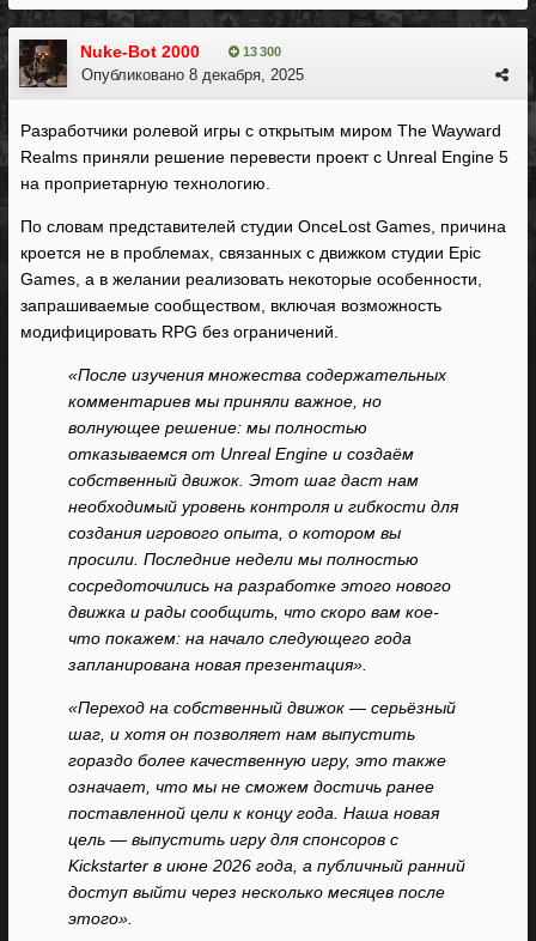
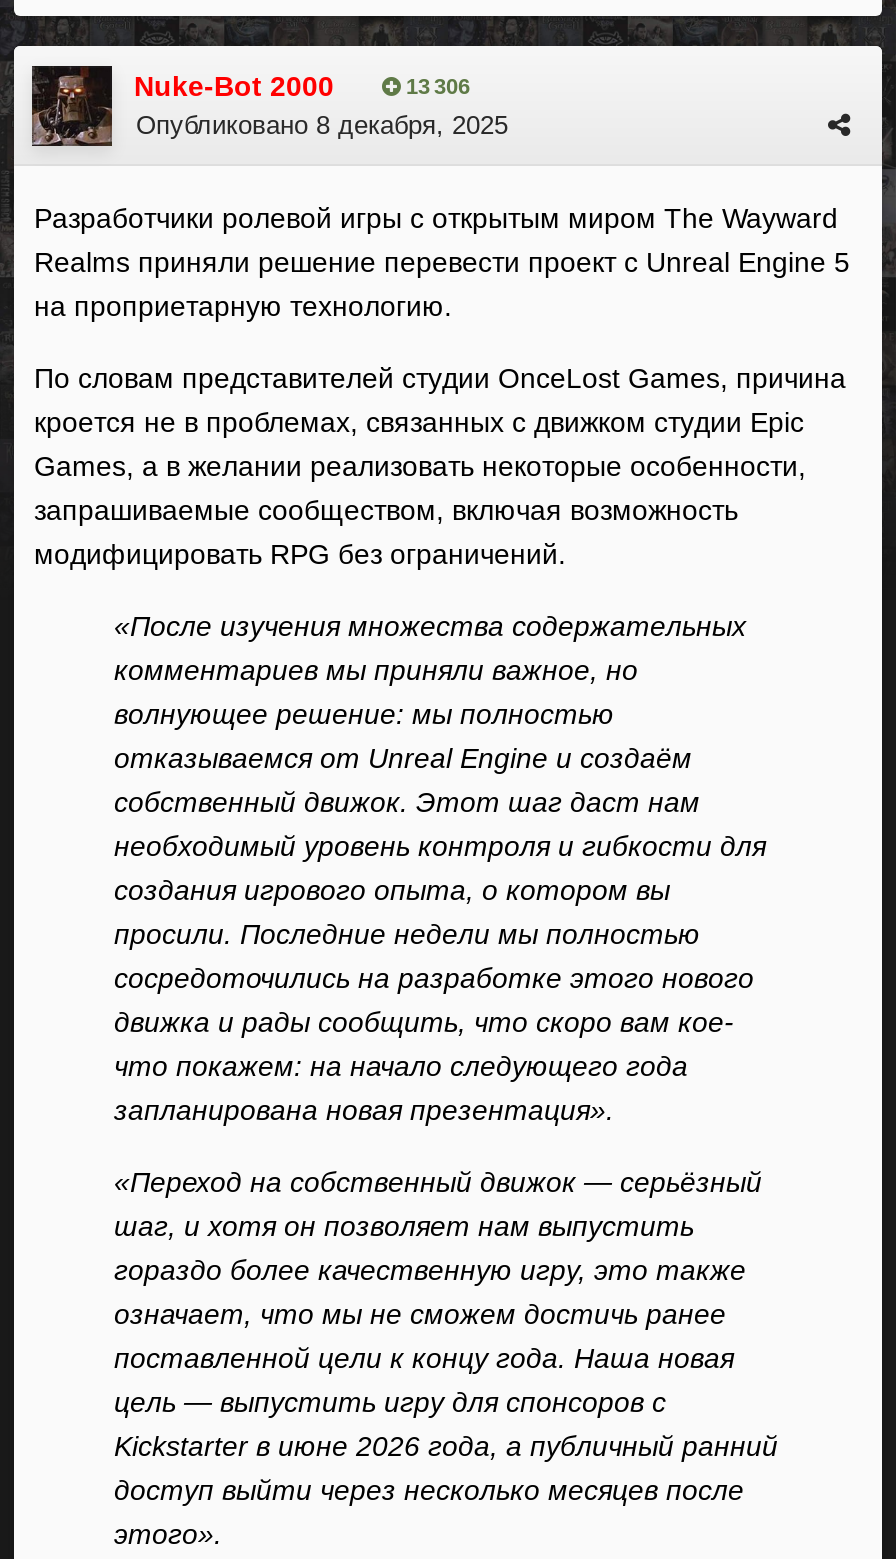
- 13 300
+ 13 306
